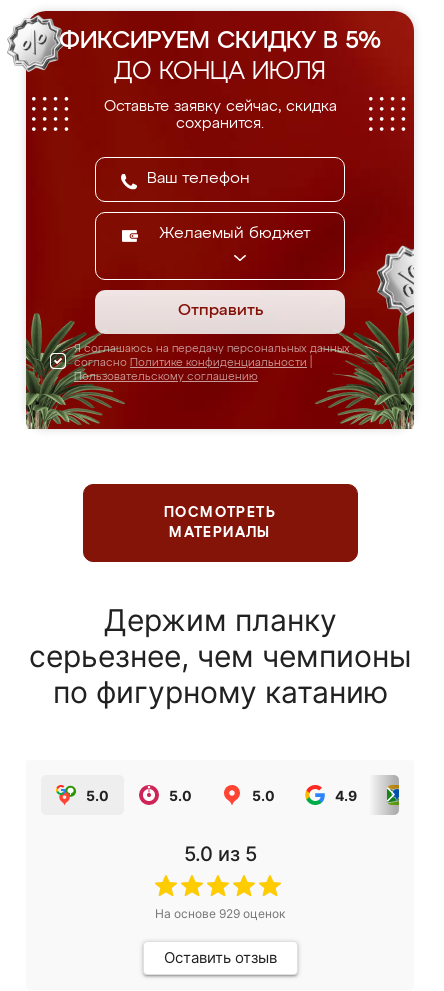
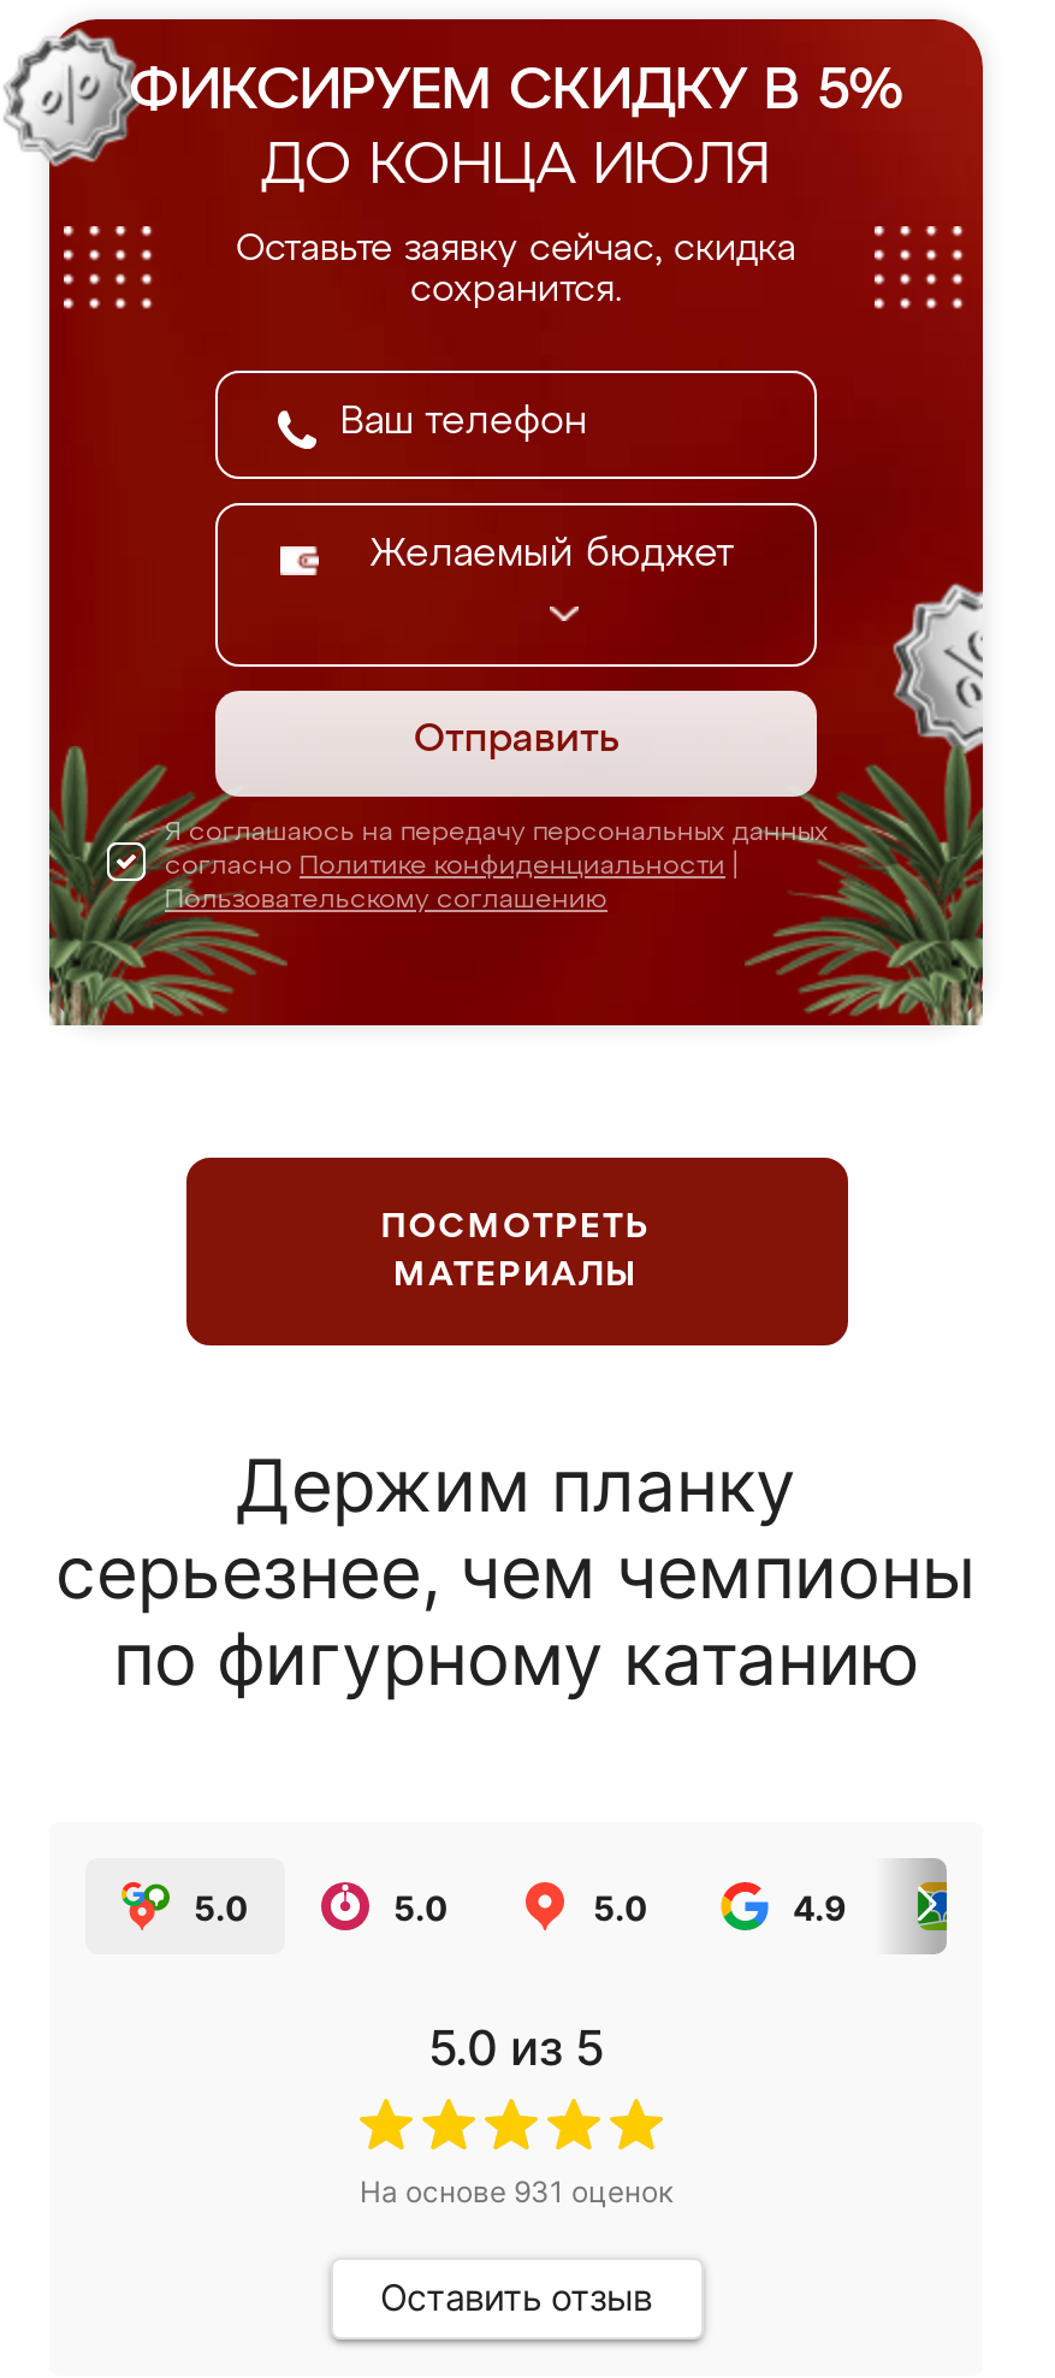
- На основе 929 оценок
+ На основе 931 оценок
